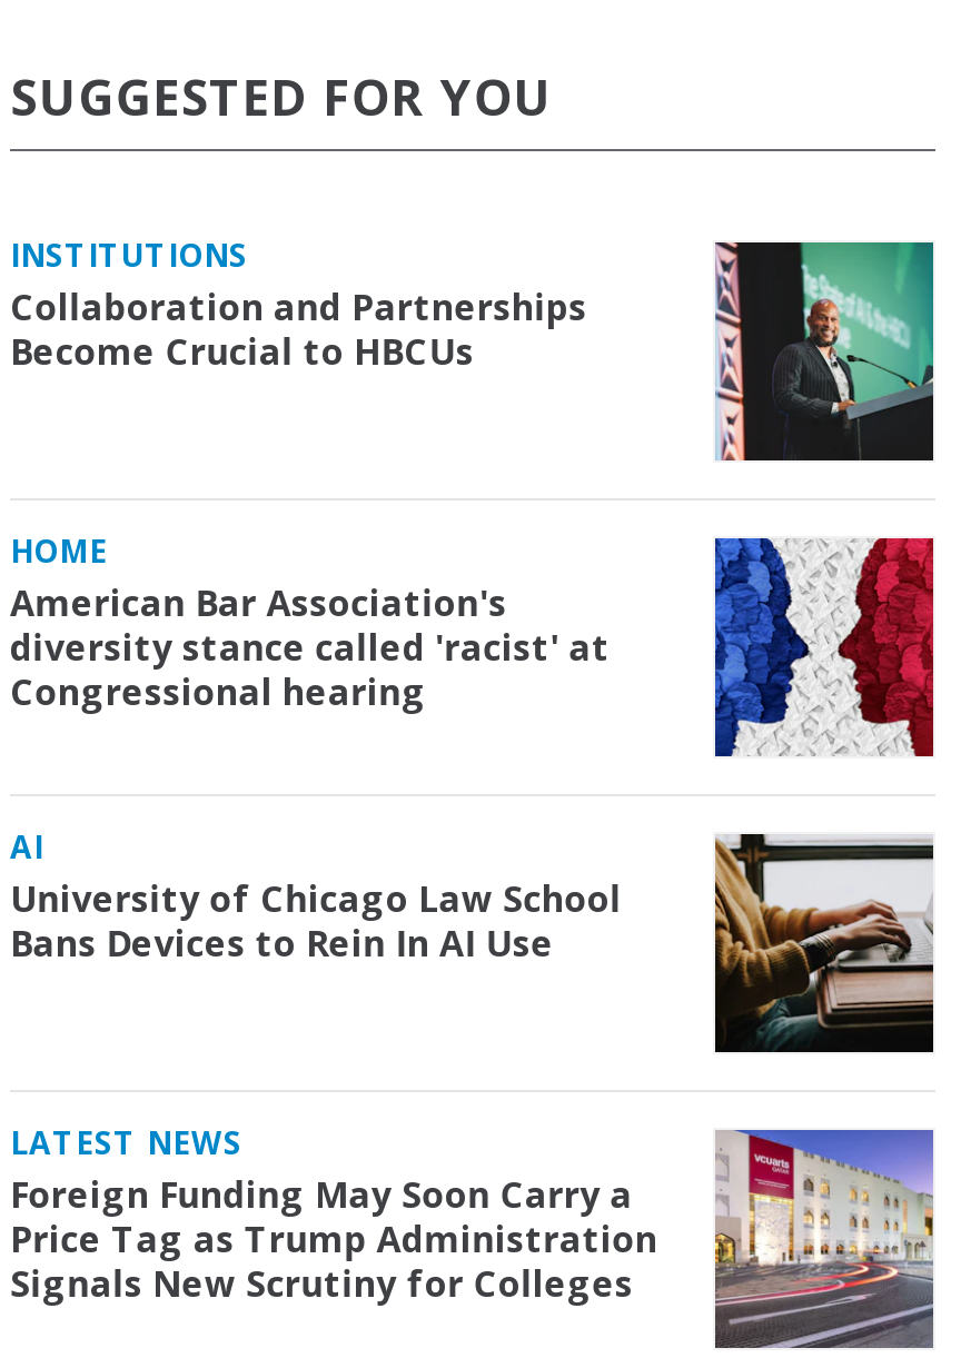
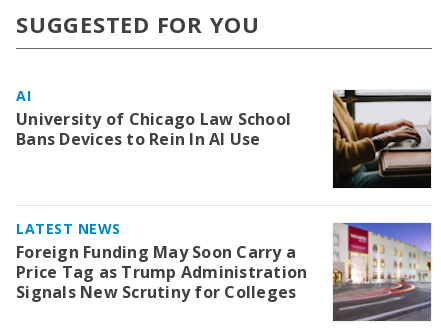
- INSTITUTIONS
- Collaboration and Partnerships
- Become Crucial to HBCUs

- [image]

- HOME
- American Bar Association's
- diversity stance called 'racist' at
- Congressional hearing

- [image]
